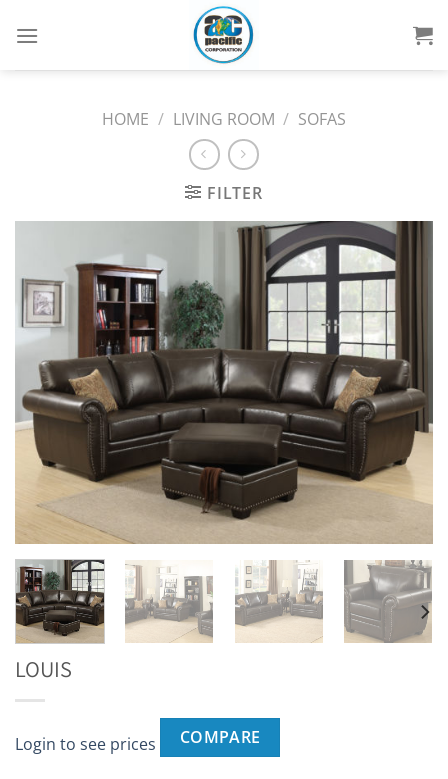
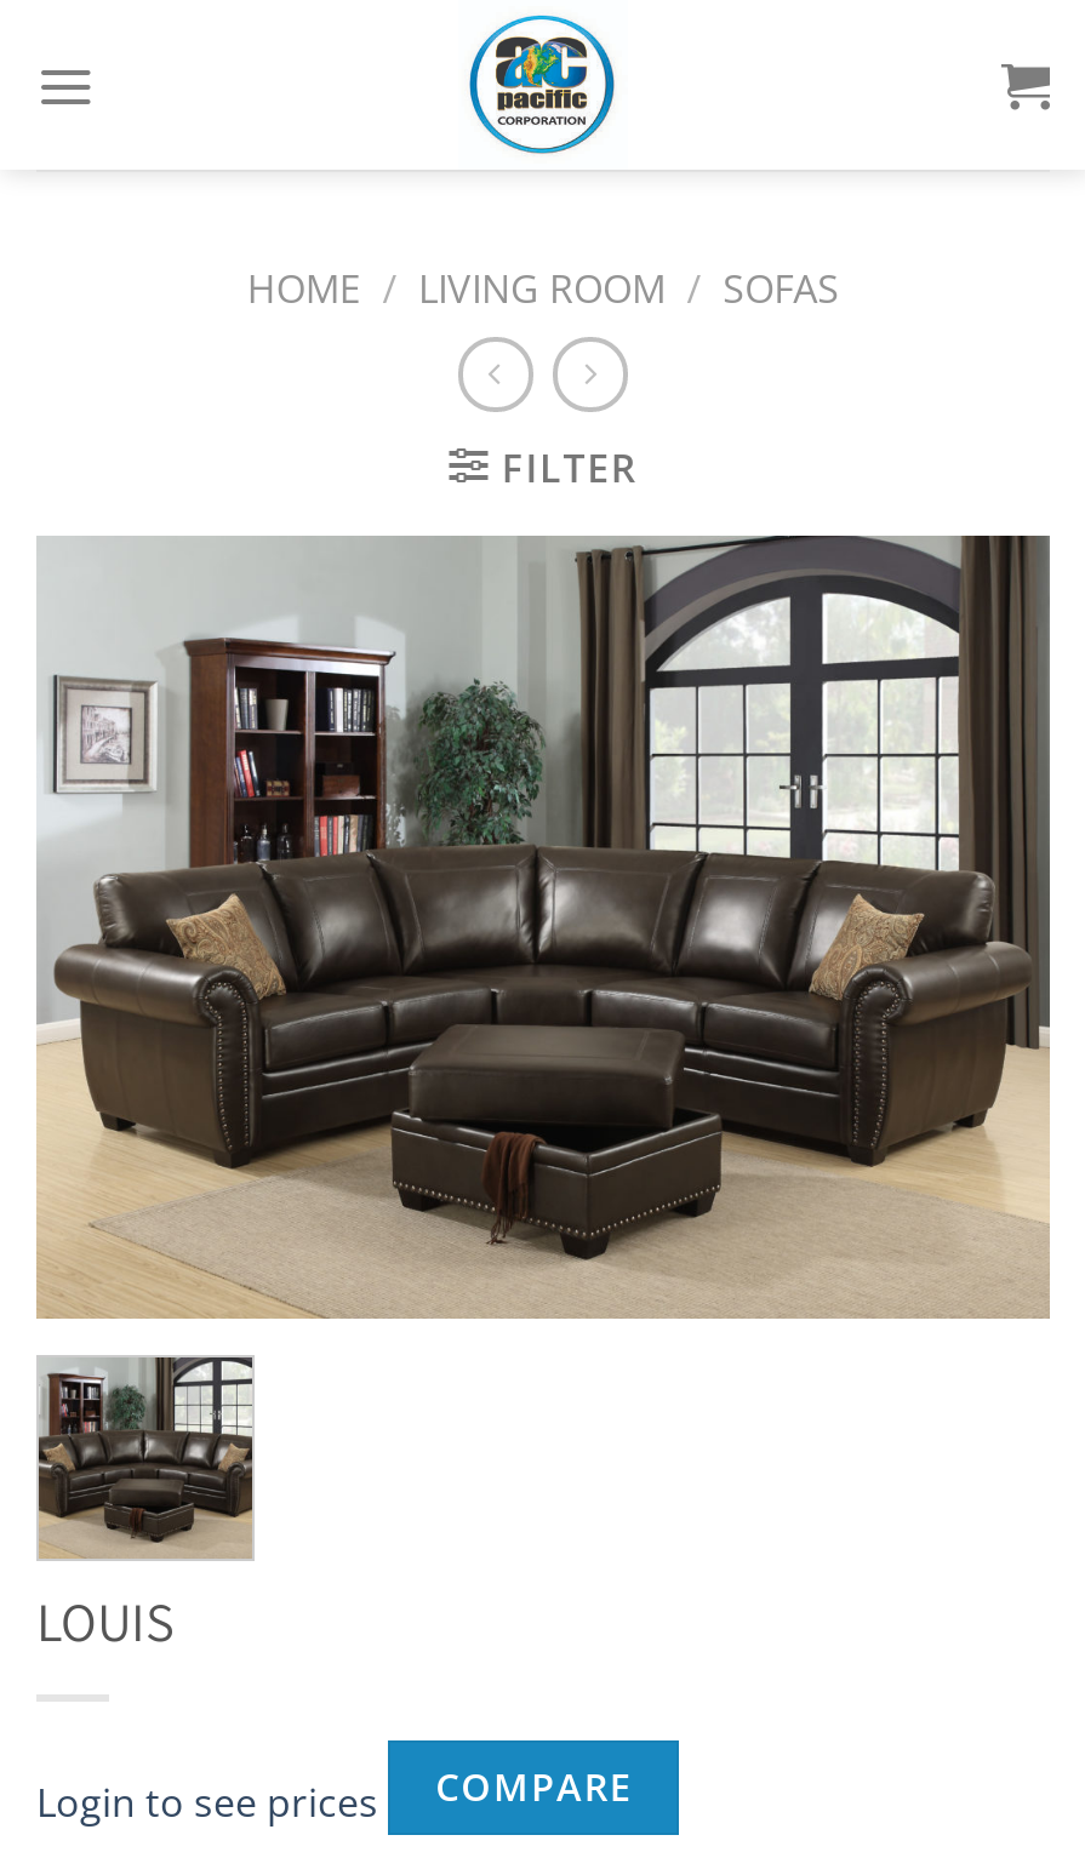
- [image]

- [image]

- [image]
